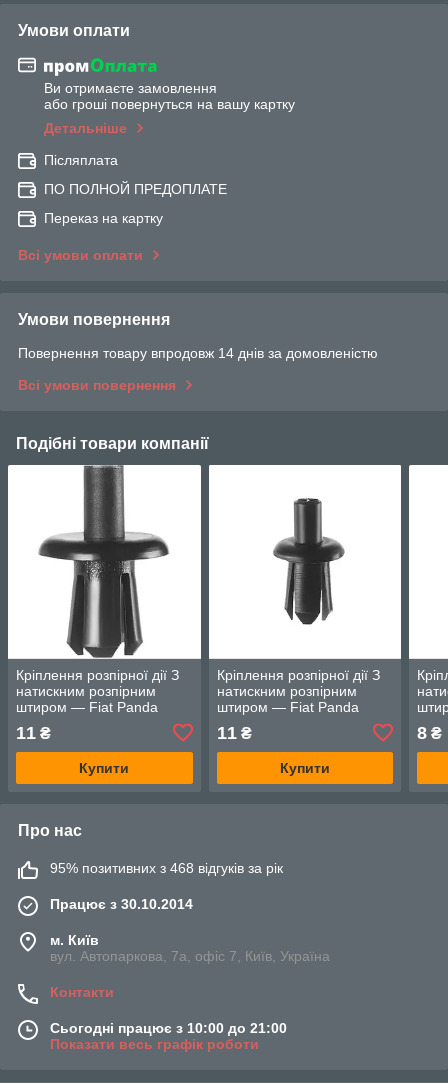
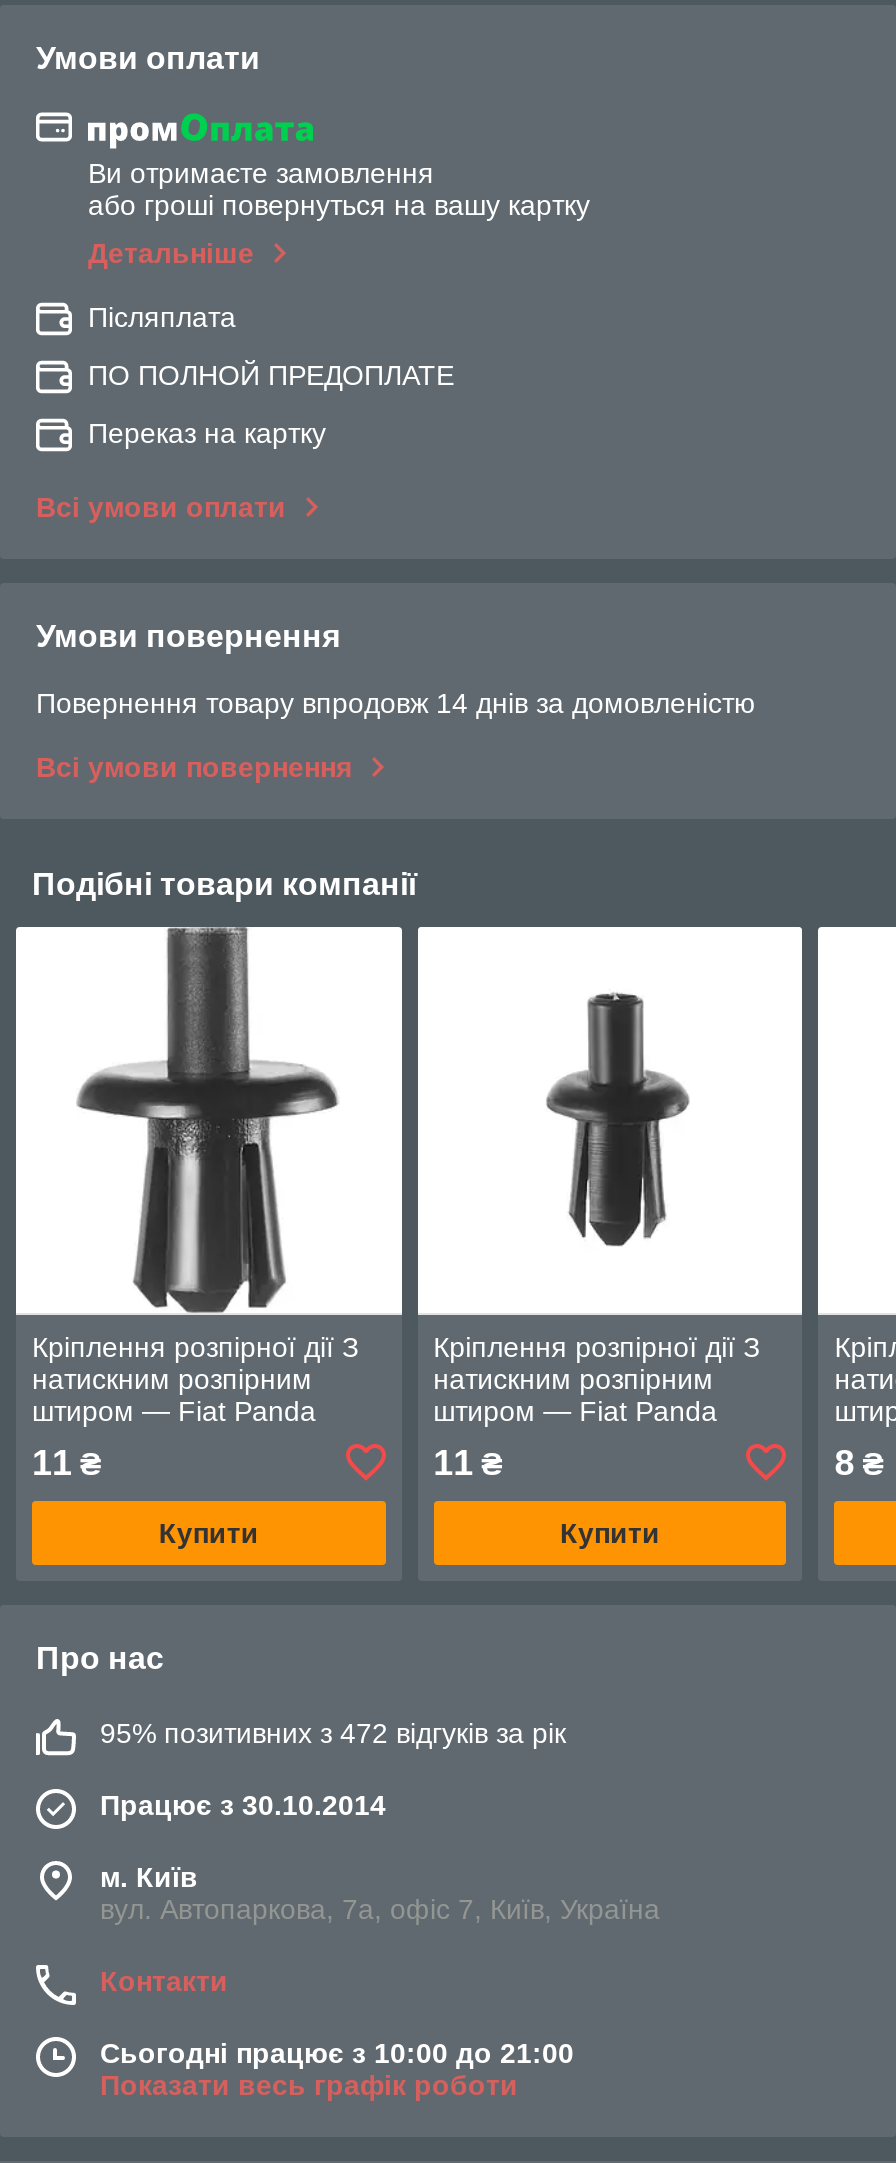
- 95% позитивних з 468 відгуків за рік
+ 95% позитивних з 472 відгуків за рік
